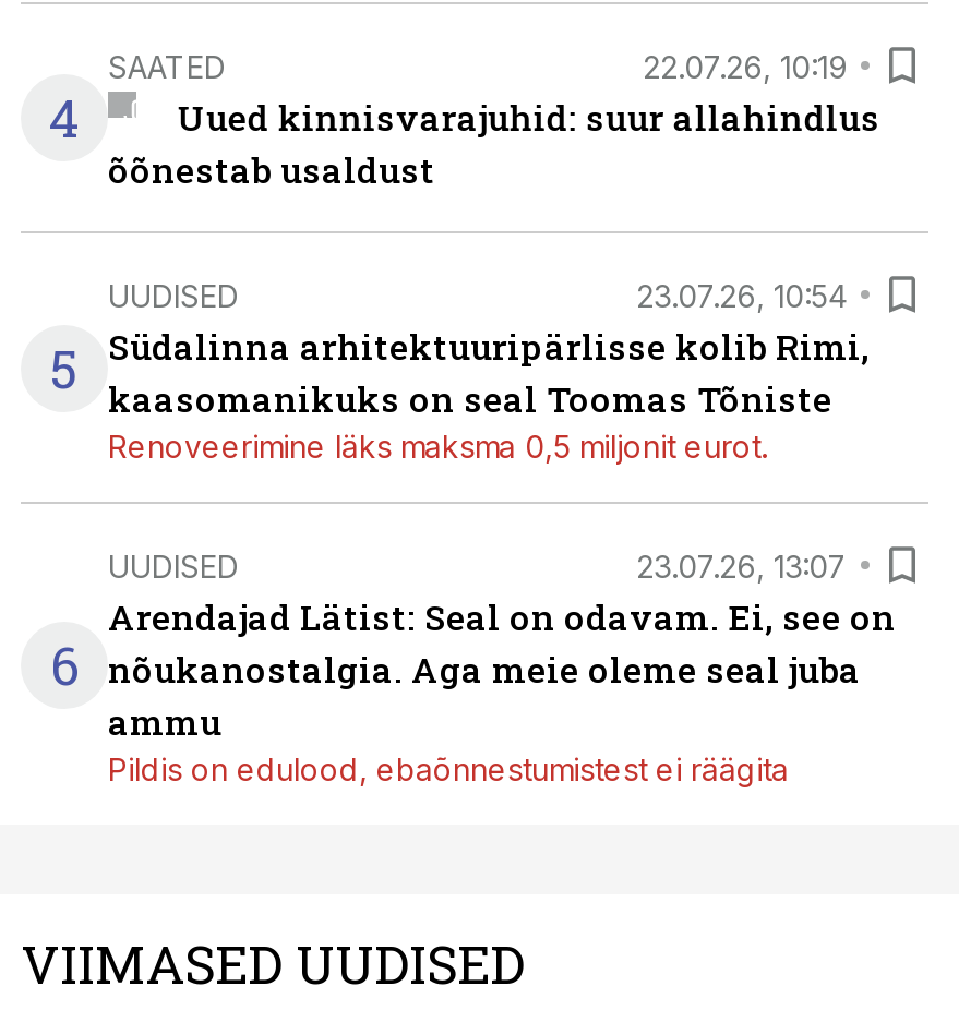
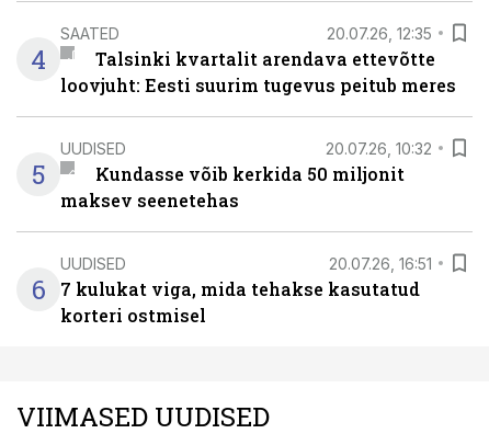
- 22.07.26, 10:19
- Uued kinnisvarajuhid: suur allahindlus
- õõnestab usaldust
+ 20.07.26, 12:35
+ Talsinki kvartalit arendava ettevõtte
+ loovjuht: Eesti suurim tugevus peitub meres

- 23.07.26, 10:54
- Südalinna arhitektuuripärlisse kolib Rimi,
- kaasomanikuks on seal Toomas Tõniste
- Renoveerimine läks maksma 0,5 miljonit eurot.
+ 20.07.26, 10:32
+ Kundasse võib kerkida 50 miljonit
+ maksev seenetehas

- 23.07.26, 13:07
- Arendajad Lätist: Seal on odavam. Ei, see on
- nõukanostalgia. Aga meie oleme seal juba
- ammu
- Pildis on edulood, ebaõnnestumistest ei räägita
+ 20.07.26, 16:51
+ 7 kulukat viga, mida tehakse kasutatud
+ korteri ostmisel
